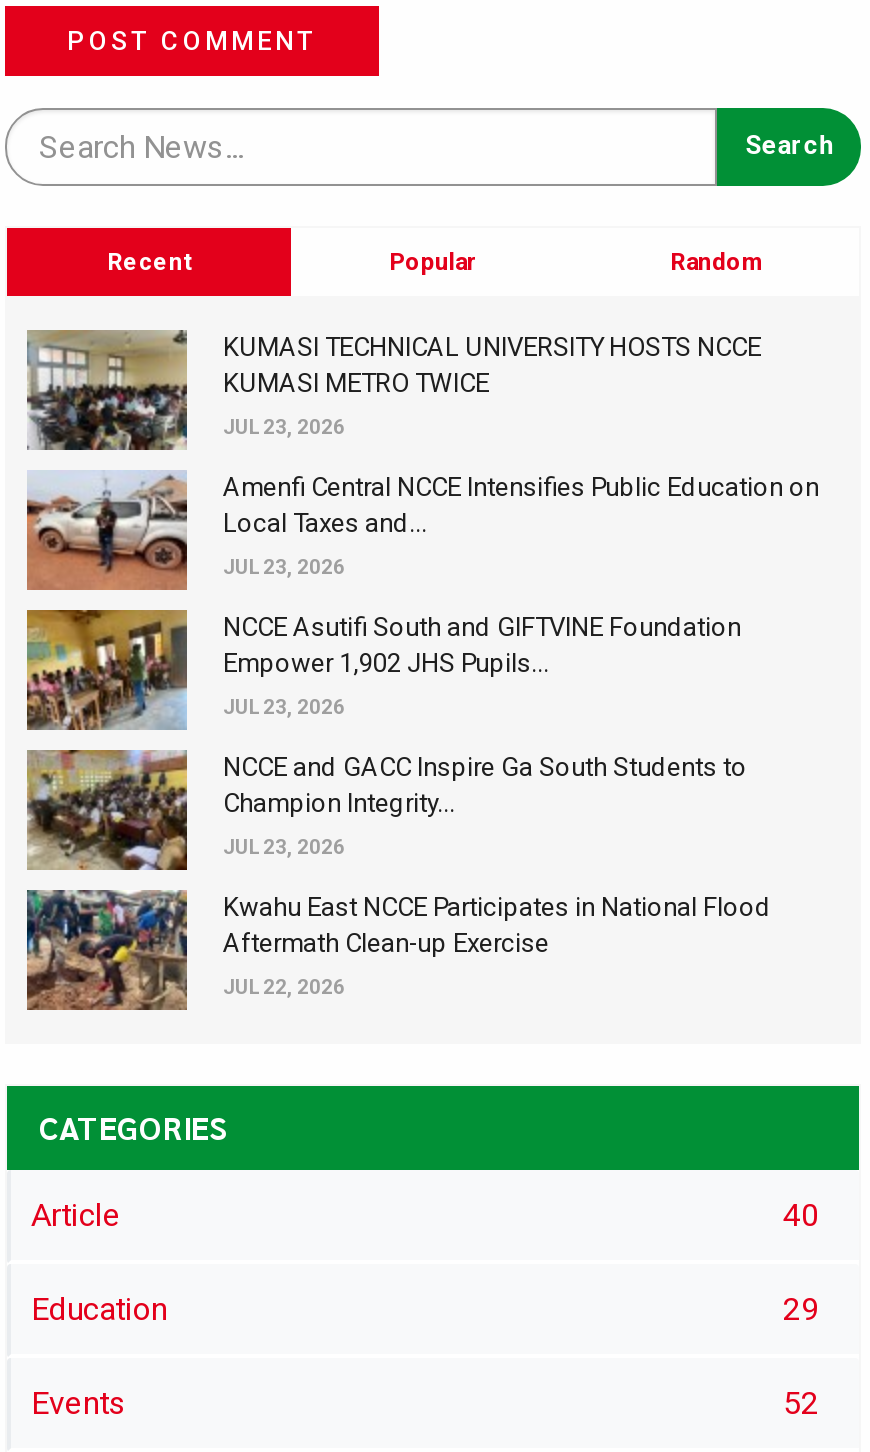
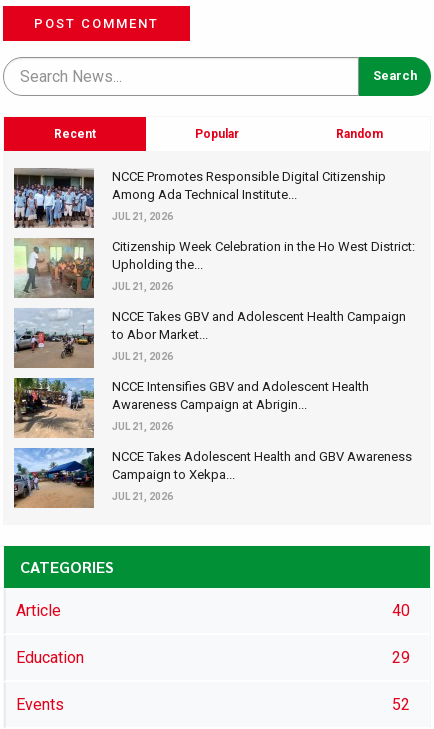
- [image]
- KUMASI TECHNICAL UNIVERSITY HOSTS NCCE
- KUMASI METRO TWICE
+ [image]
+ NCCE Promotes Responsible Digital Citizenship
+ Among Ada Technical Institute...

- JUL 23, 2026
+ JUL 21, 2026

- [image]
- Amenfi Central NCCE Intensifies Public Education on
- Local Taxes and...
+ [image]
+ Citizenship Week Celebration in the Ho West District:
+ Upholding the...

- JUL 23, 2026
+ JUL 21, 2026

- [image]
- NCCE Asutifi South and GIFTVINE Foundation
- Empower 1,902 JHS Pupils...
+ [image]
+ NCCE Takes GBV and Adolescent Health Campaign
+ to Abor Market...

- JUL 23, 2026
+ JUL 21, 2026

- [image]
- NCCE and GACC Inspire Ga South Students to
- Champion Integrity...
+ [image]
+ NCCE Intensifies GBV and Adolescent Health
+ Awareness Campaign at Abrigin...

- JUL 23, 2026
+ JUL 21, 2026

- [image]
- Kwahu East NCCE Participates in National Flood
- Aftermath Clean-up Exercise
+ [image]
+ NCCE Takes Adolescent Health and GBV Awareness
+ Campaign to Xekpa...

- JUL 22, 2026
+ JUL 21, 2026
